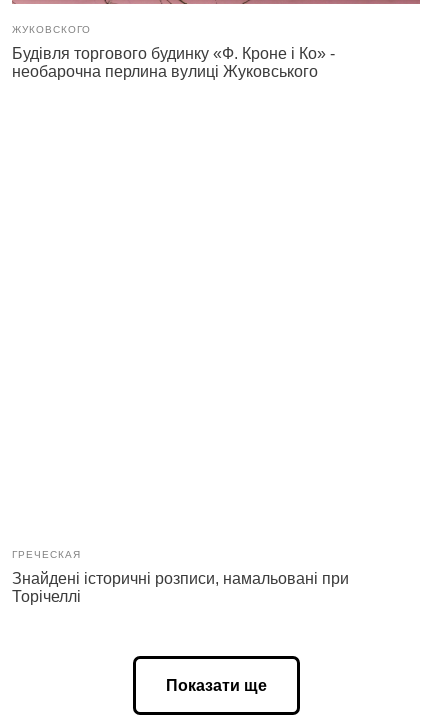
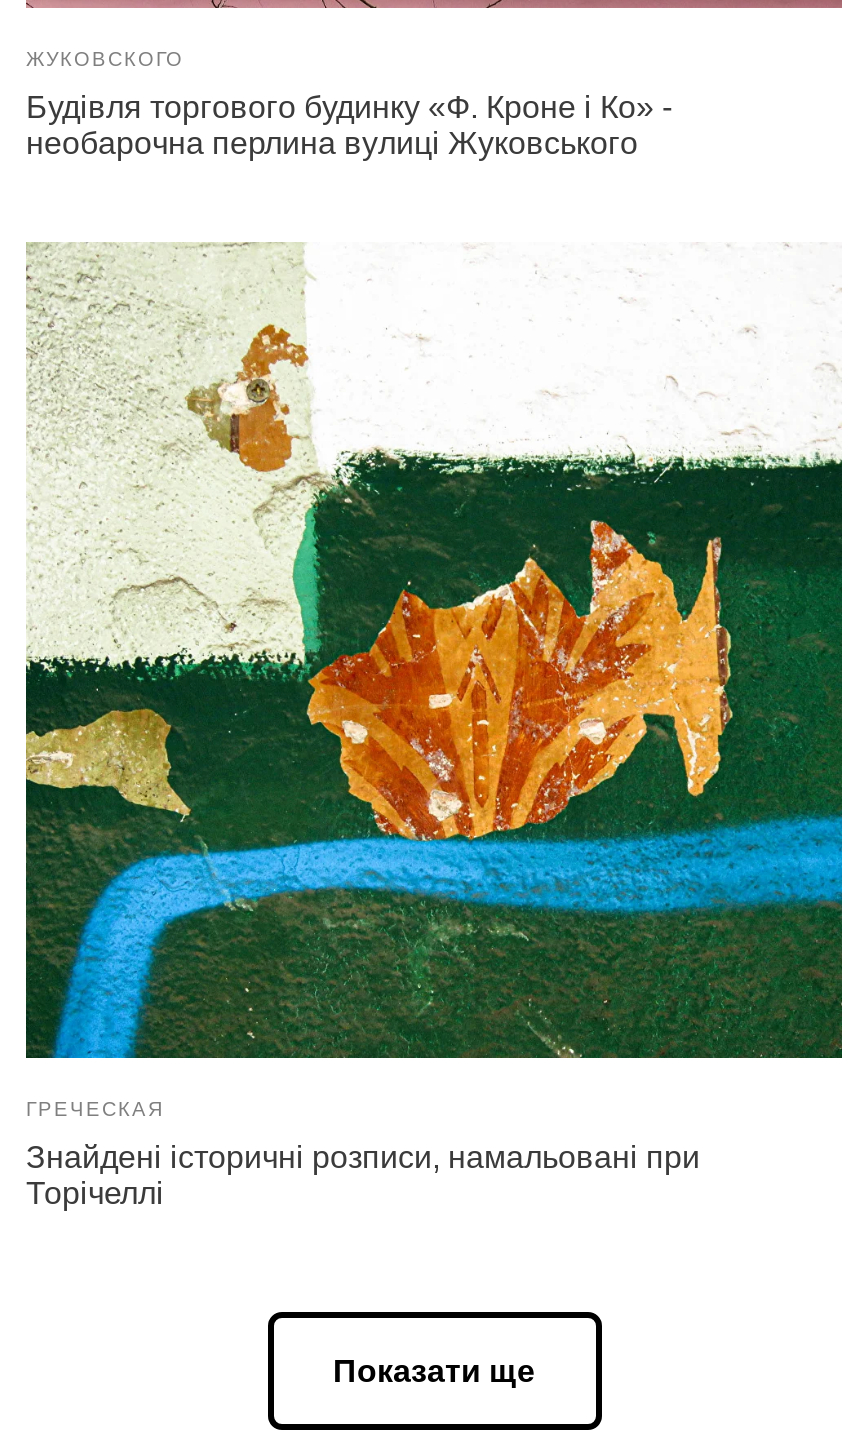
+ [image]
